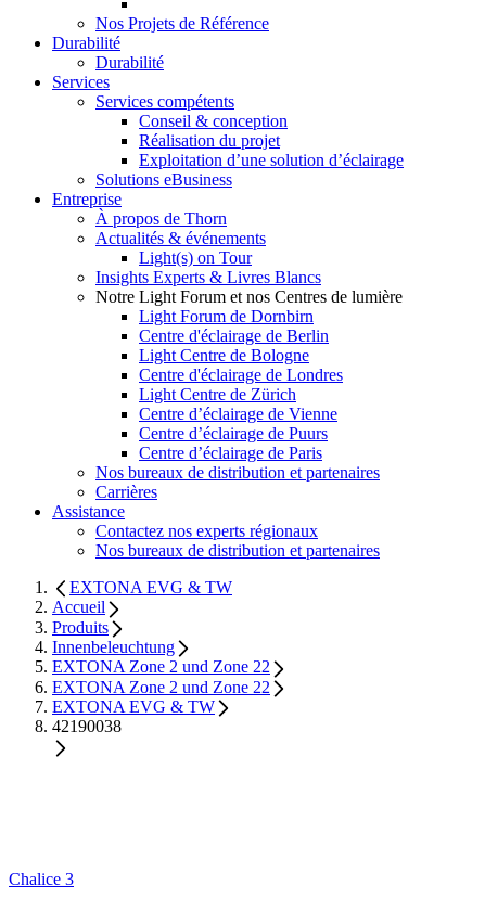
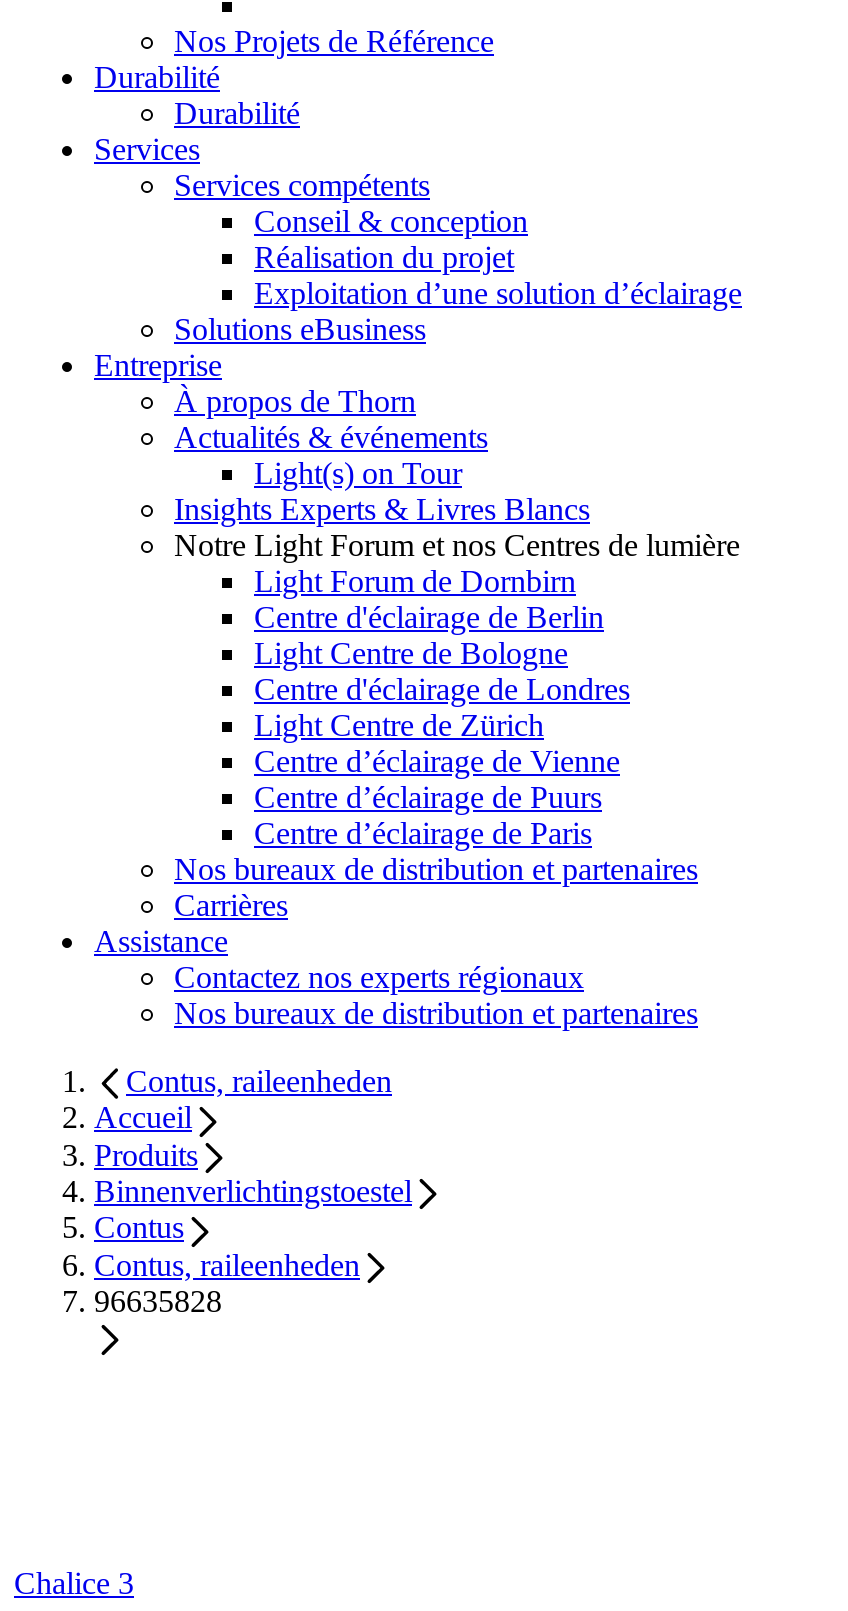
- EXTONA EVG & TW
+ Contus, raileenheden

- Innenbeleuchtung
- EXTONA Zone 2 und Zone 22
- EXTONA Zone 2 und Zone 22
- EXTONA EVG & TW
- 42190038
+ Binnenverlichtingstoestel
+ Contus
+ Contus, raileenheden
+ 96635828
